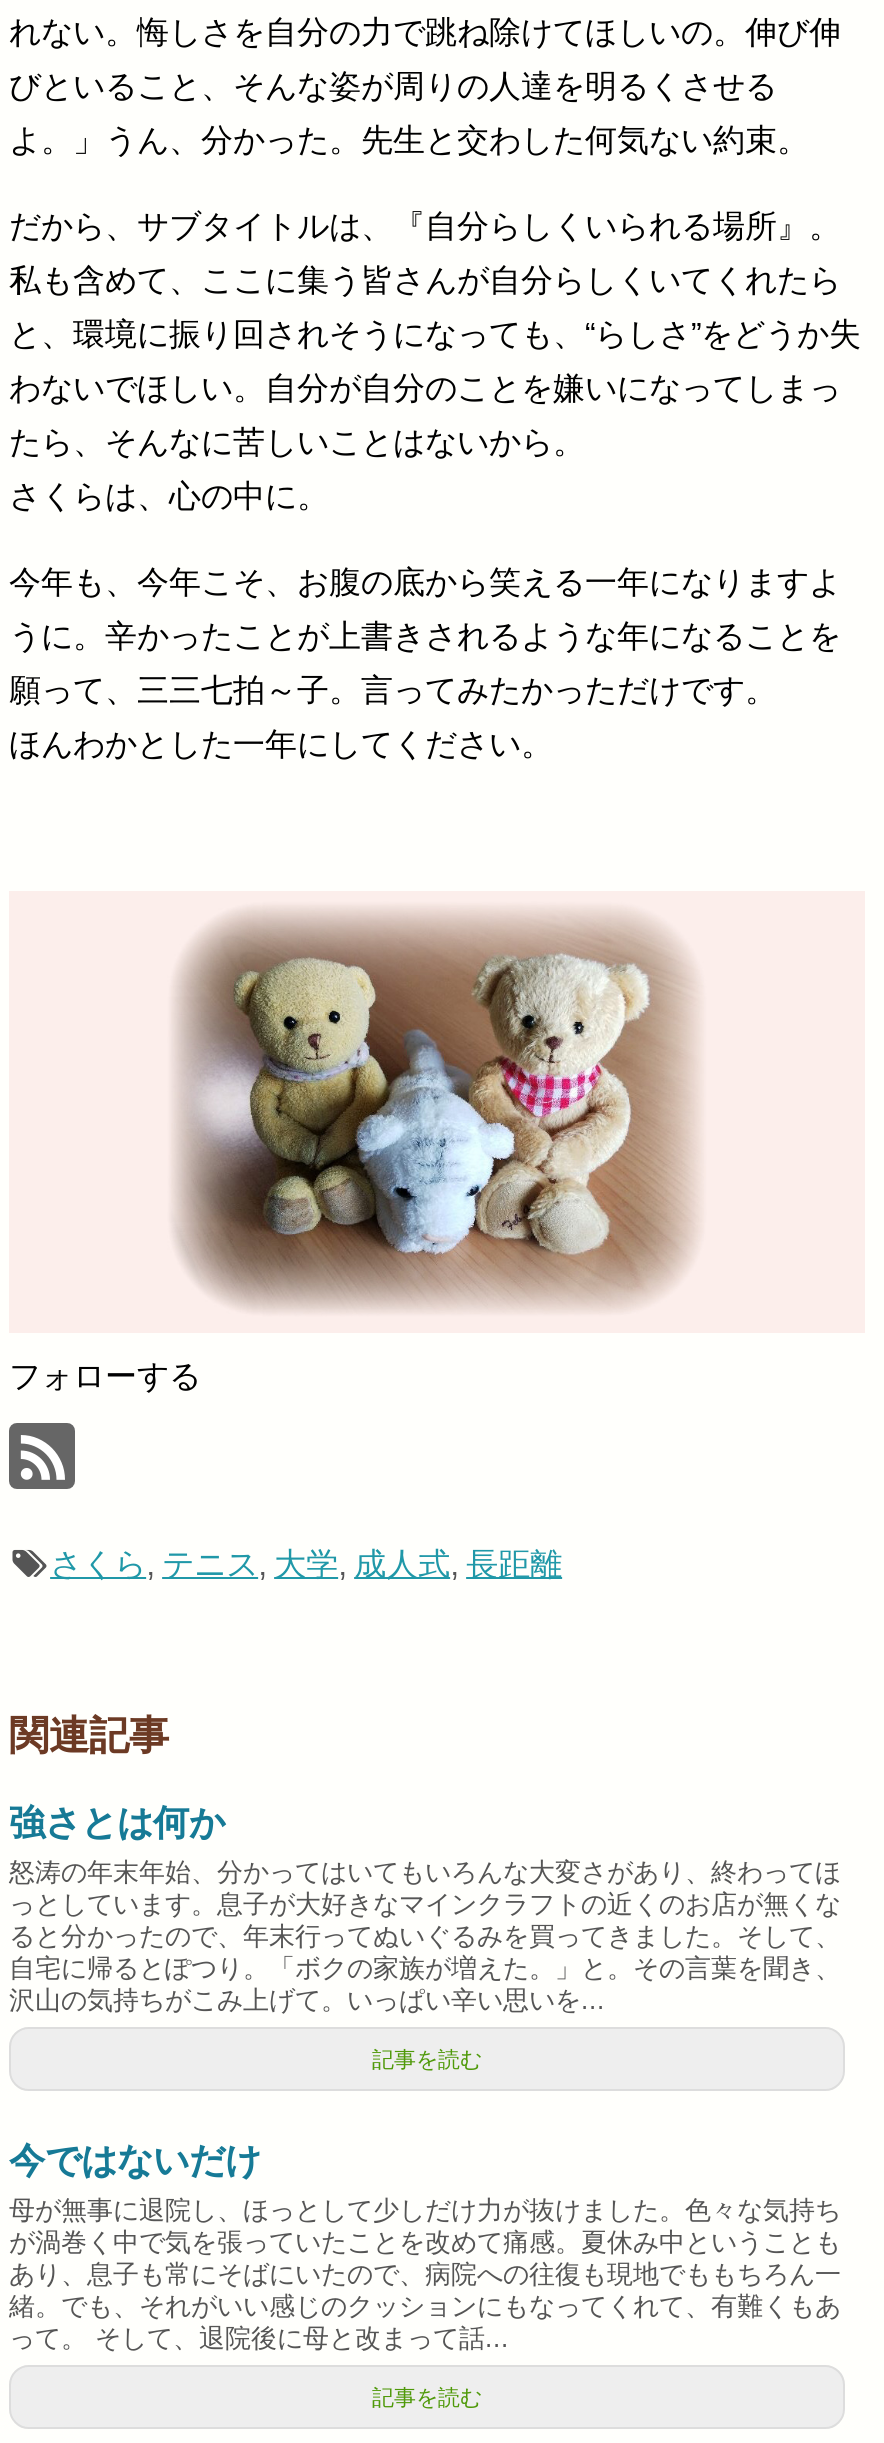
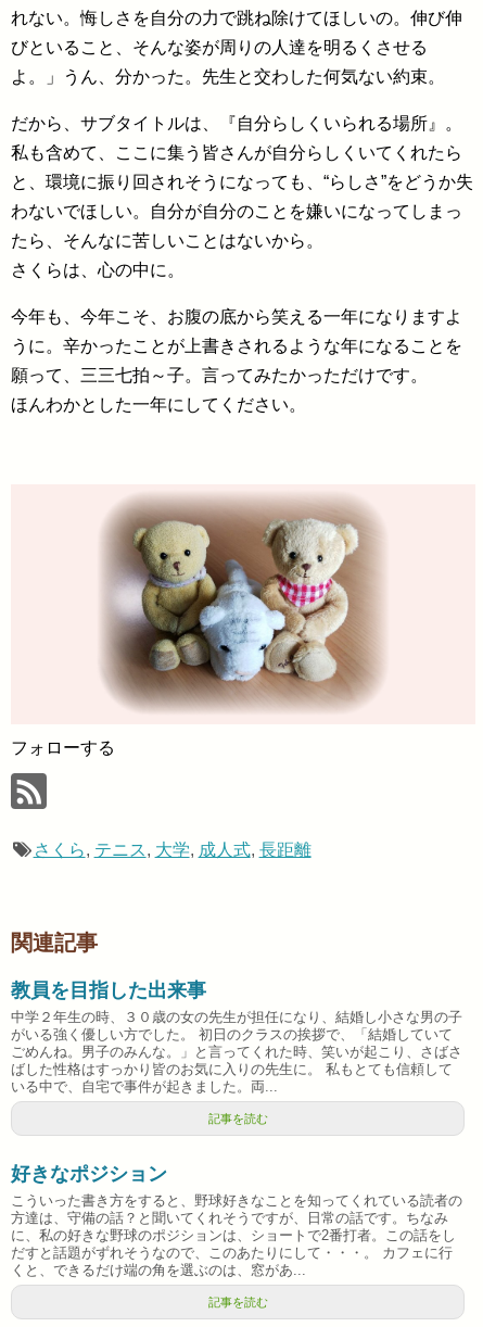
- 強さとは何か
- 怒涛の年末年始、分かってはいてもいろんな大変さがあり、終わってほ
- っとしています。息子が大好きなマインクラフトの近くのお店が無くな
- ると分かったので、年末行ってぬいぐるみを買ってきました。そして、
- 自宅に帰るとぽつり。「ボクの家族が増えた。」と。その言葉を聞き、
- 沢山の気持ちがこみ上げて。いっぱい辛い思いを...
+ 教員を目指した出来事
+ 中学２年生の時、３０歳の女の先生が担任になり、結婚し小さな男の子
+ がいる強く優しい方でした。 初日のクラスの挨拶で、「結婚していて
+ ごめんね。男子のみんな。」と言ってくれた時、笑いが起こり、さばさ
+ ばした性格はすっかり皆のお気に入りの先生に。 私もとても信頼して
+ いる中で、自宅で事件が起きました。両...

- 今ではないだけ
- 母が無事に退院し、ほっとして少しだけ力が抜けました。色々な気持ち
- が渦巻く中で気を張っていたことを改めて痛感。夏休み中ということも
- あり、息子も常にそばにいたので、病院への往復も現地でももちろん一
- 緒。でも、それがいい感じのクッションにもなってくれて、有難くもあ
- って。 そして、退院後に母と改まって話...
+ 好きなポジション
+ こういった書き方をすると、野球好きなことを知ってくれている読者の
+ 方達は、守備の話？と聞いてくれそうですが、日常の話です。ちなみ
+ に、私の好きな野球のポジションは、ショートで2番打者。この話をし
+ だすと話題がずれそうなので、このあたりにして・・・。 カフェに行
+ くと、できるだけ端の角を選ぶのは、窓があ...
